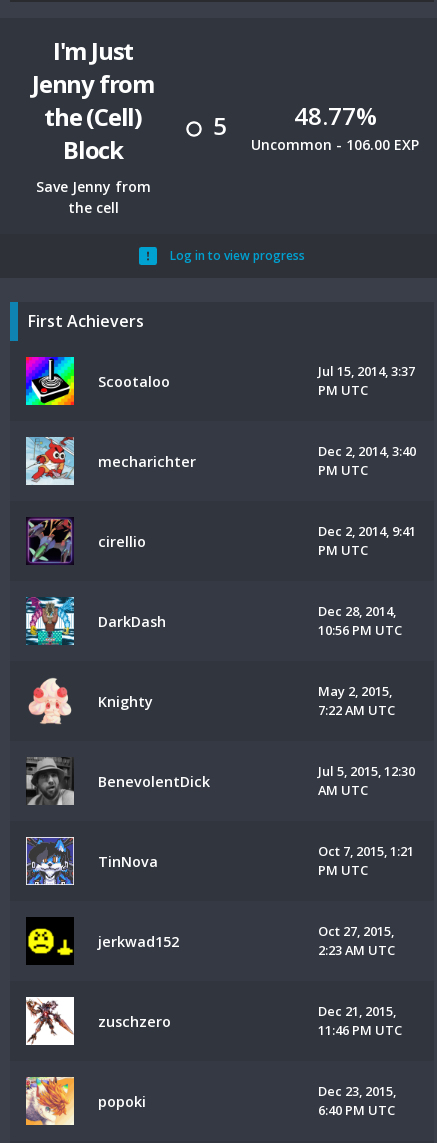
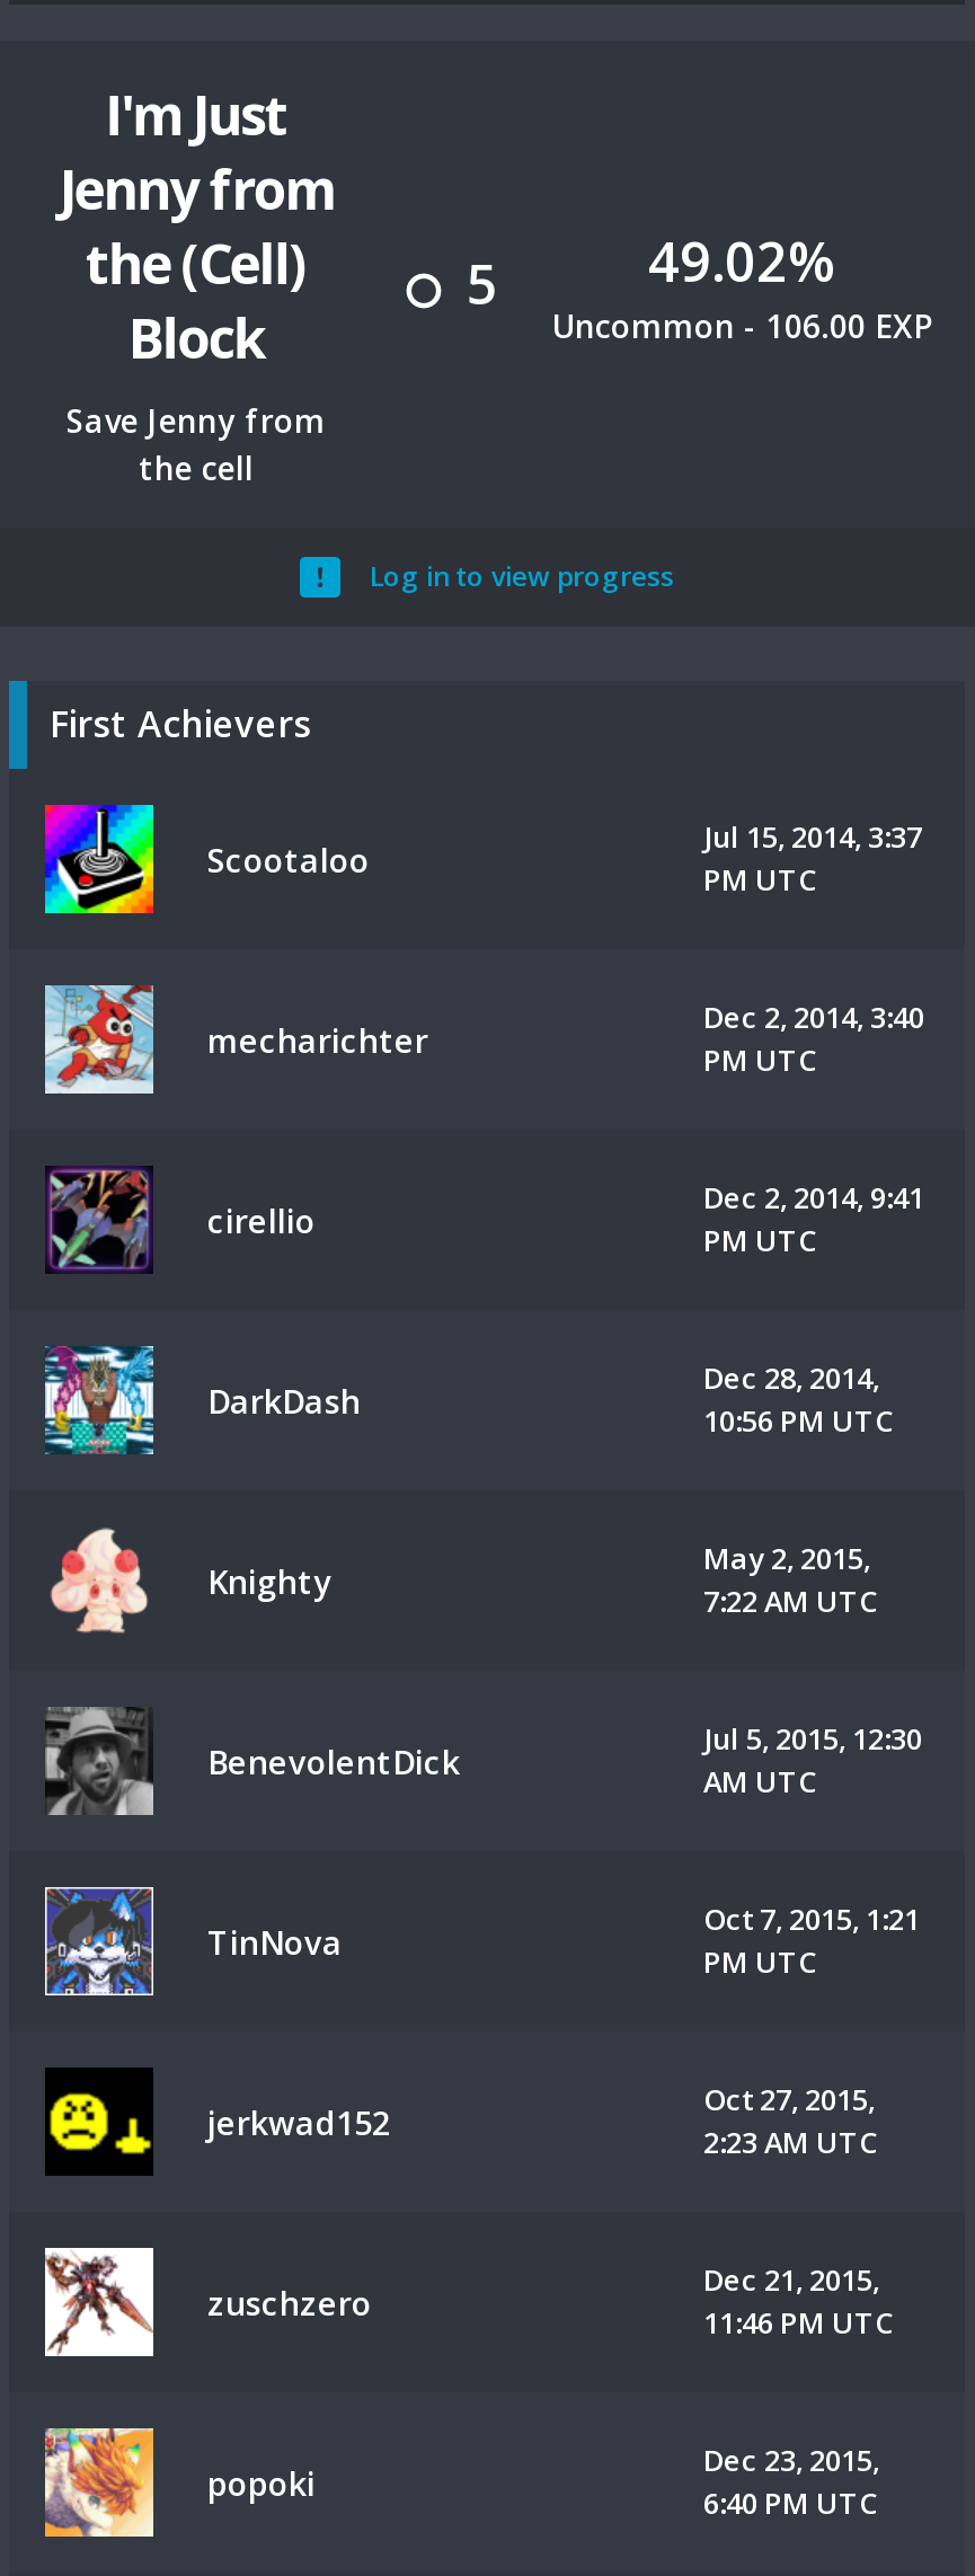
- 48.77%
+ 49.02%
